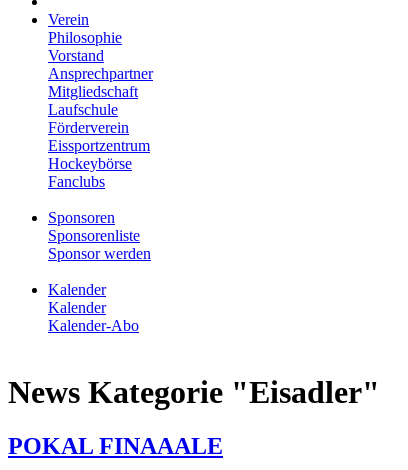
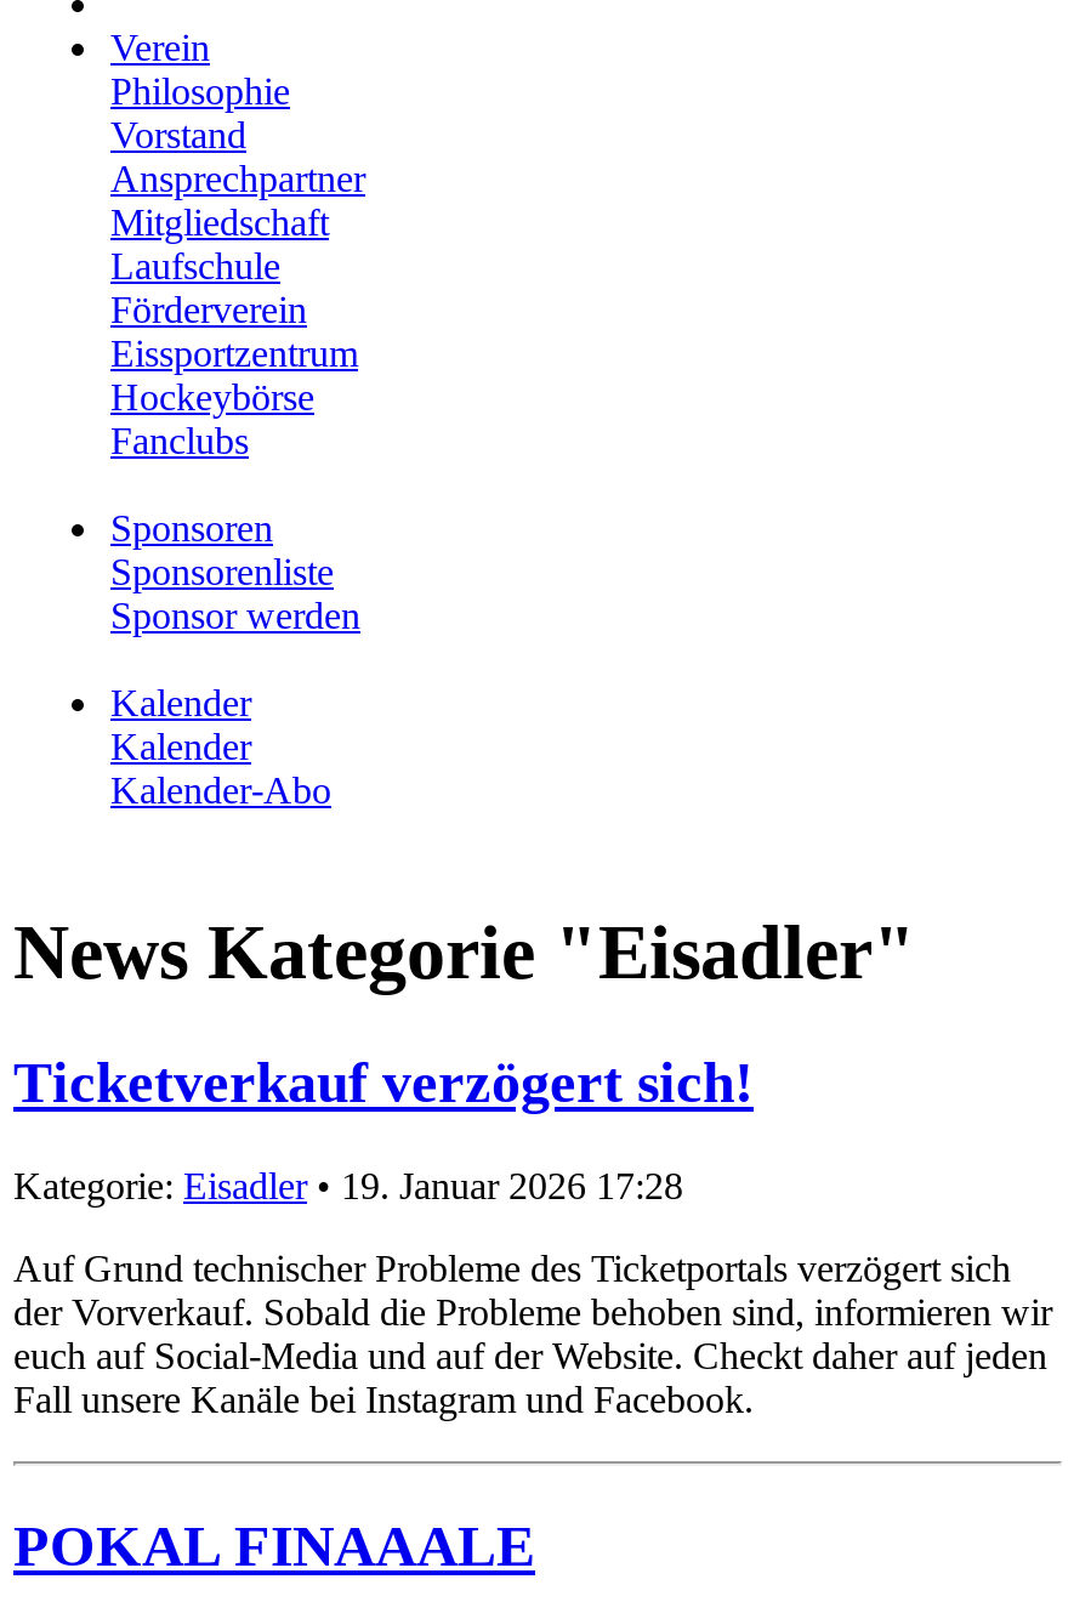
+ Ticketverkauf verzögert sich!
+ Kategorie: Eisadler • 19. Januar 2026 17:28
+ Auf Grund technischer Probleme des Ticketportals verzögert sich
+ der Vorverkauf. Sobald die Probleme behoben sind, informieren wir
+ euch auf Social-Media und auf der Website. Checkt daher auf jeden
+ Fall unsere Kanäle bei Instagram und Facebook.
